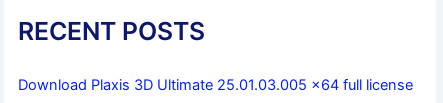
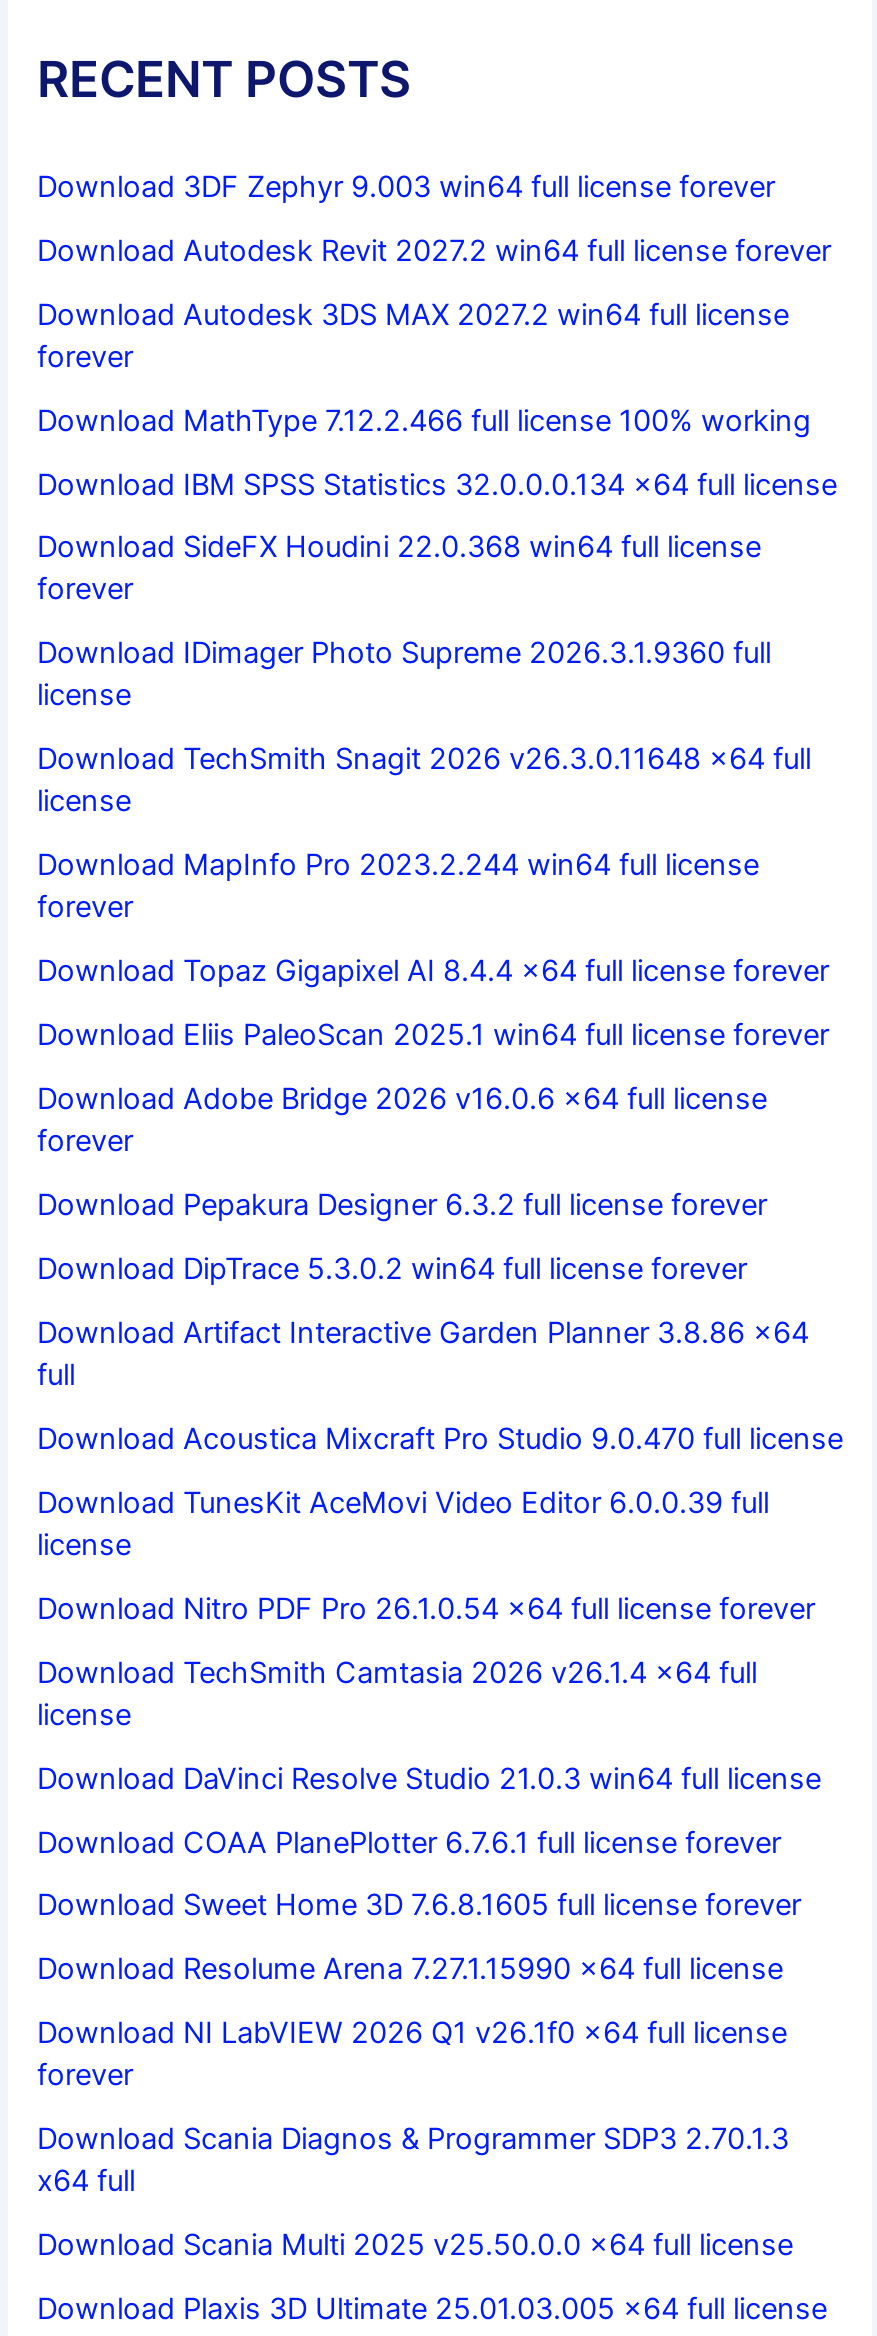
+ Download 3DF Zephyr 9.003 win64 full license forever
+ Download Autodesk Revit 2027.2 win64 full license forever
+ Download Autodesk 3DS MAX 2027.2 win64 full license
+ forever
+ Download MathType 7.12.2.466 full license 100% working
+ Download IBM SPSS Statistics 32.0.0.0.134 x64 full license
+ Download SideFX Houdini 22.0.368 win64 full license
+ forever
+ Download IDimager Photo Supreme 2026.3.1.9360 full
+ license
+ Download TechSmith Snagit 2026 v26.3.0.11648 x64 full
+ license
+ Download MapInfo Pro 2023.2.244 win64 full license
+ forever
+ Download Topaz Gigapixel AI 8.4.4 x64 full license forever
+ Download Eliis PaleoScan 2025.1 win64 full license forever
+ Download Adobe Bridge 2026 v16.0.6 x64 full license
+ forever
+ Download Pepakura Designer 6.3.2 full license forever
+ Download DipTrace 5.3.0.2 win64 full license forever
+ Download Artifact Interactive Garden Planner 3.8.86 x64
+ full
+ Download Acoustica Mixcraft Pro Studio 9.0.470 full license
+ Download TunesKit AceMovi Video Editor 6.0.0.39 full
+ license
+ Download Nitro PDF Pro 26.1.0.54 x64 full license forever
+ Download TechSmith Camtasia 2026 v26.1.4 x64 full
+ license
+ Download DaVinci Resolve Studio 21.0.3 win64 full license
+ Download COAA PlanePlotter 6.7.6.1 full license forever
+ Download Sweet Home 3D 7.6.8.1605 full license forever
+ Download Resolume Arena 7.27.1.15990 x64 full license
+ Download NI LabVIEW 2026 Q1 v26.1f0 x64 full license
+ forever
+ Download Scania Diagnos & Programmer SDP3 2.70.1.3
+ x64 full
+ Download Scania Multi 2025 v25.50.0.0 x64 full license
